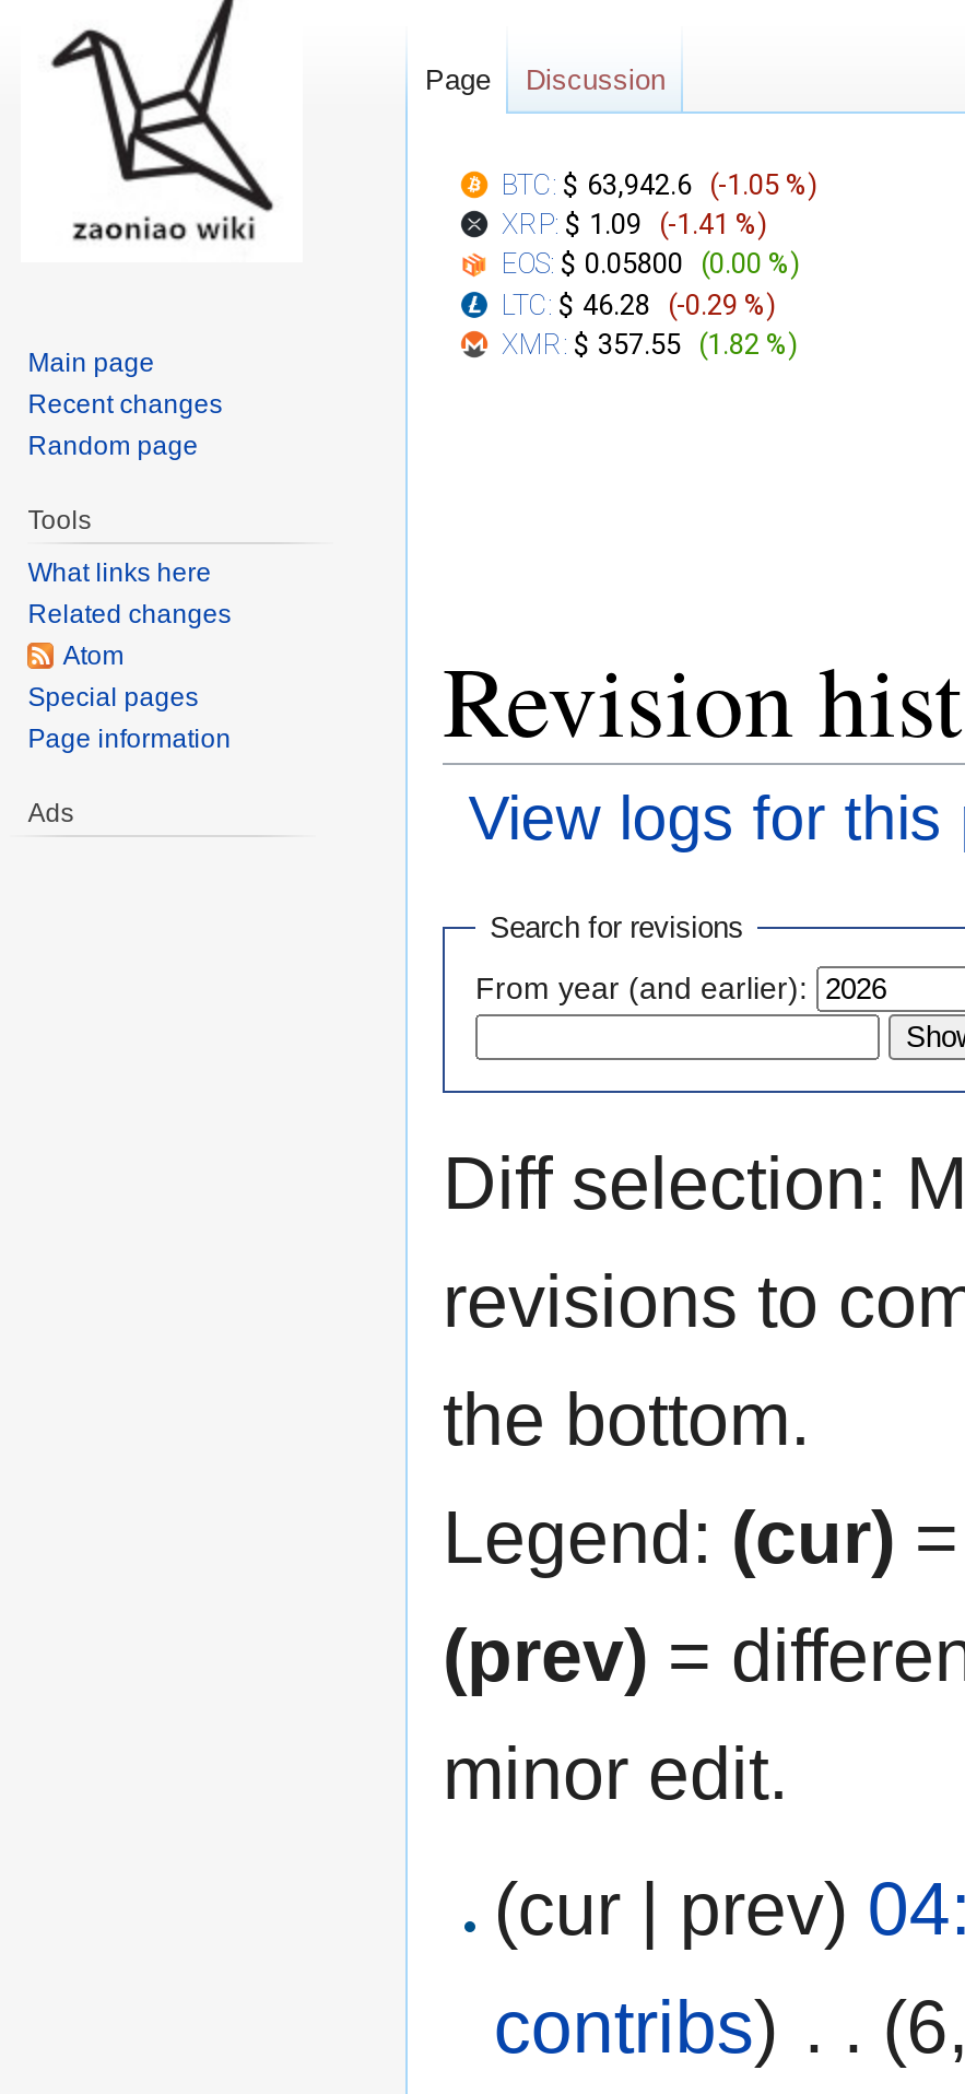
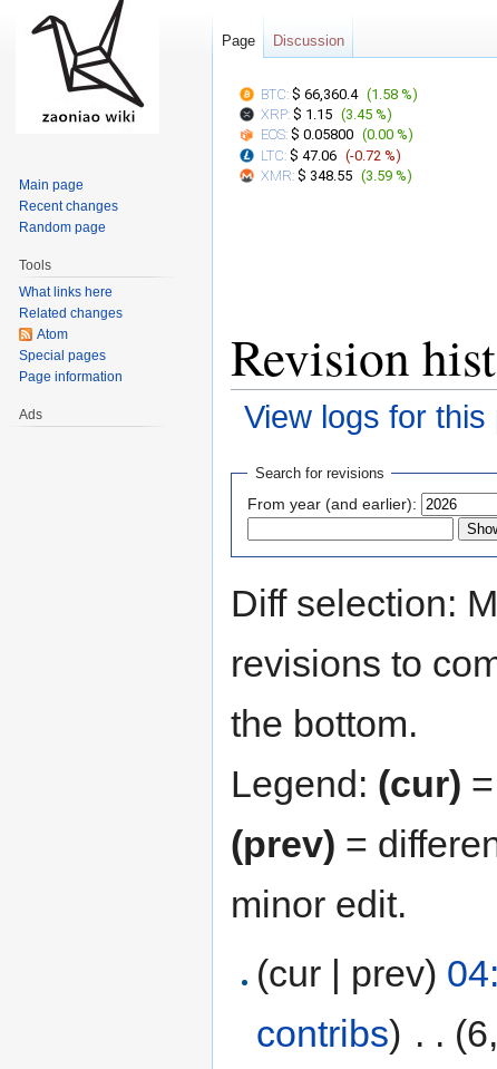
- BTC: $ 63,942.6 (-1.05 %)
+ BTC: $ 66,360.4 (1.58 %)

- XRP: $ 1.09 (-1.41 %)
+ XRP: $ 1.15 (3.45 %)

- LTC: $ 46.28 (-0.29 %)
+ LTC: $ 47.06 (-0.72 %)

- XMR: $ 357.55 (1.82 %)
+ XMR: $ 348.55 (3.59 %)
